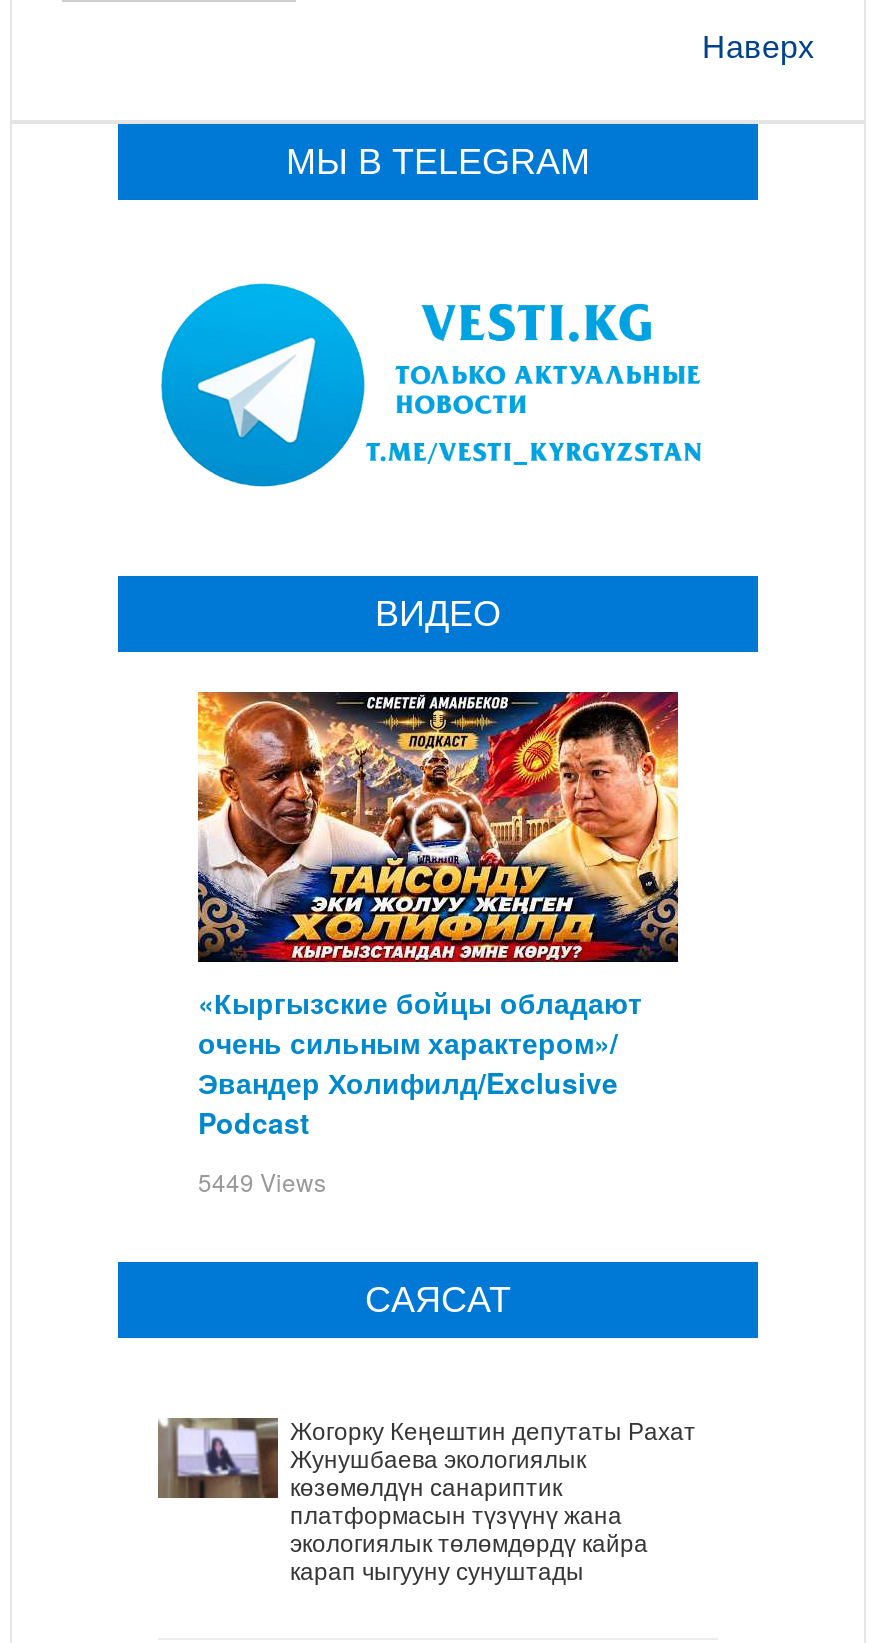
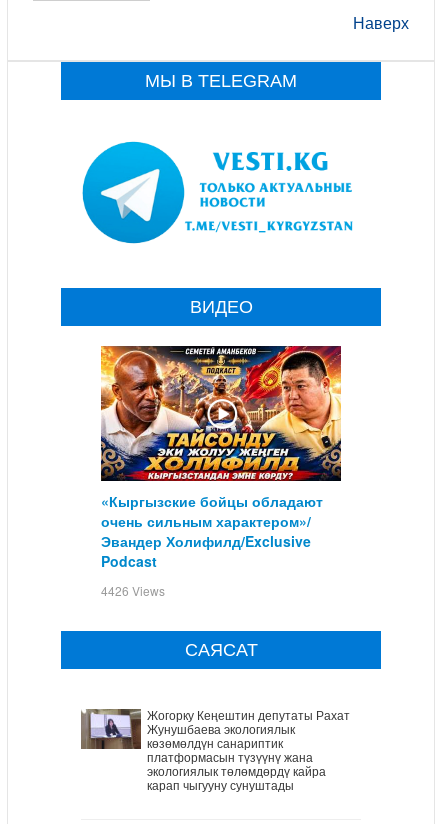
- 5449 Views
+ 4426 Views
